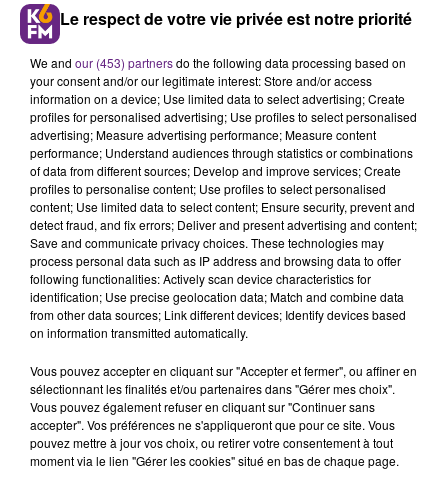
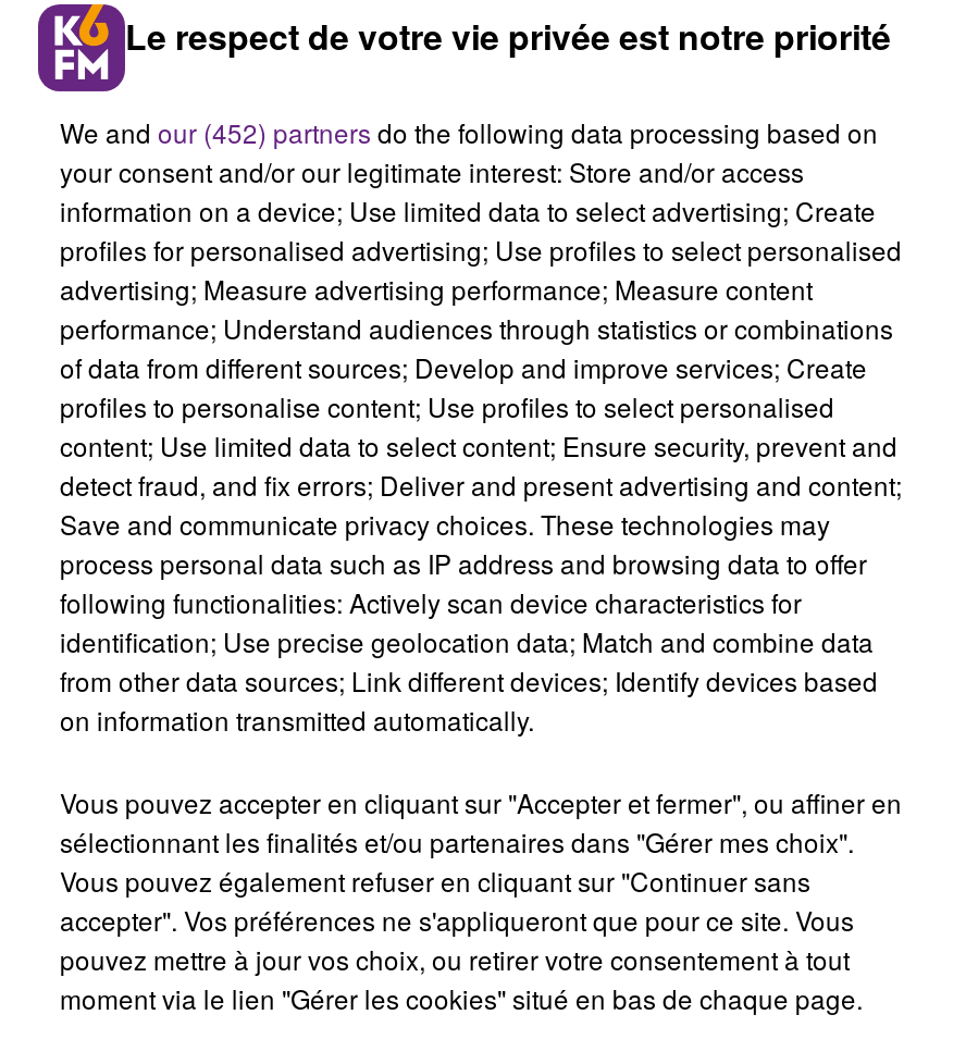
- We and our (453) partners do the following data processing based on
+ We and our (452) partners do the following data processing based on
